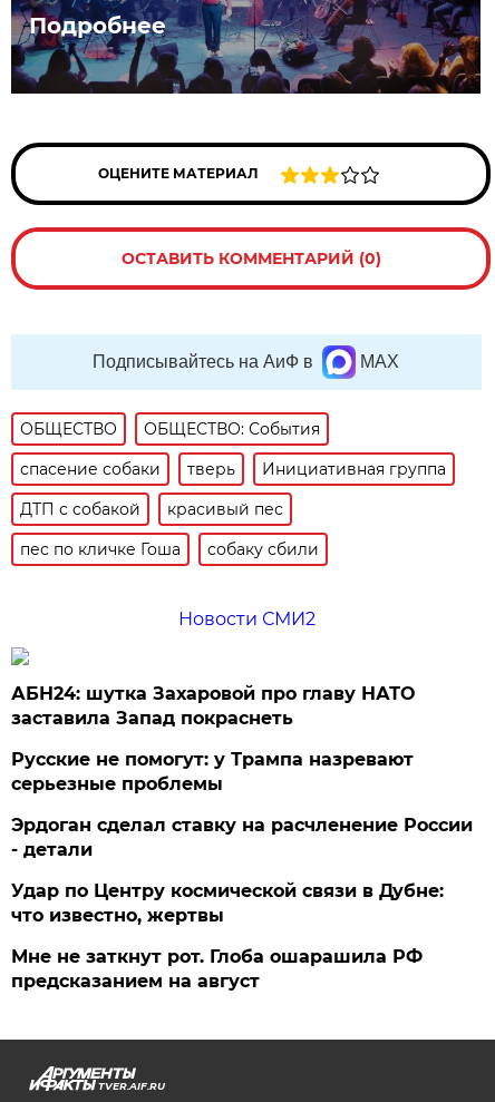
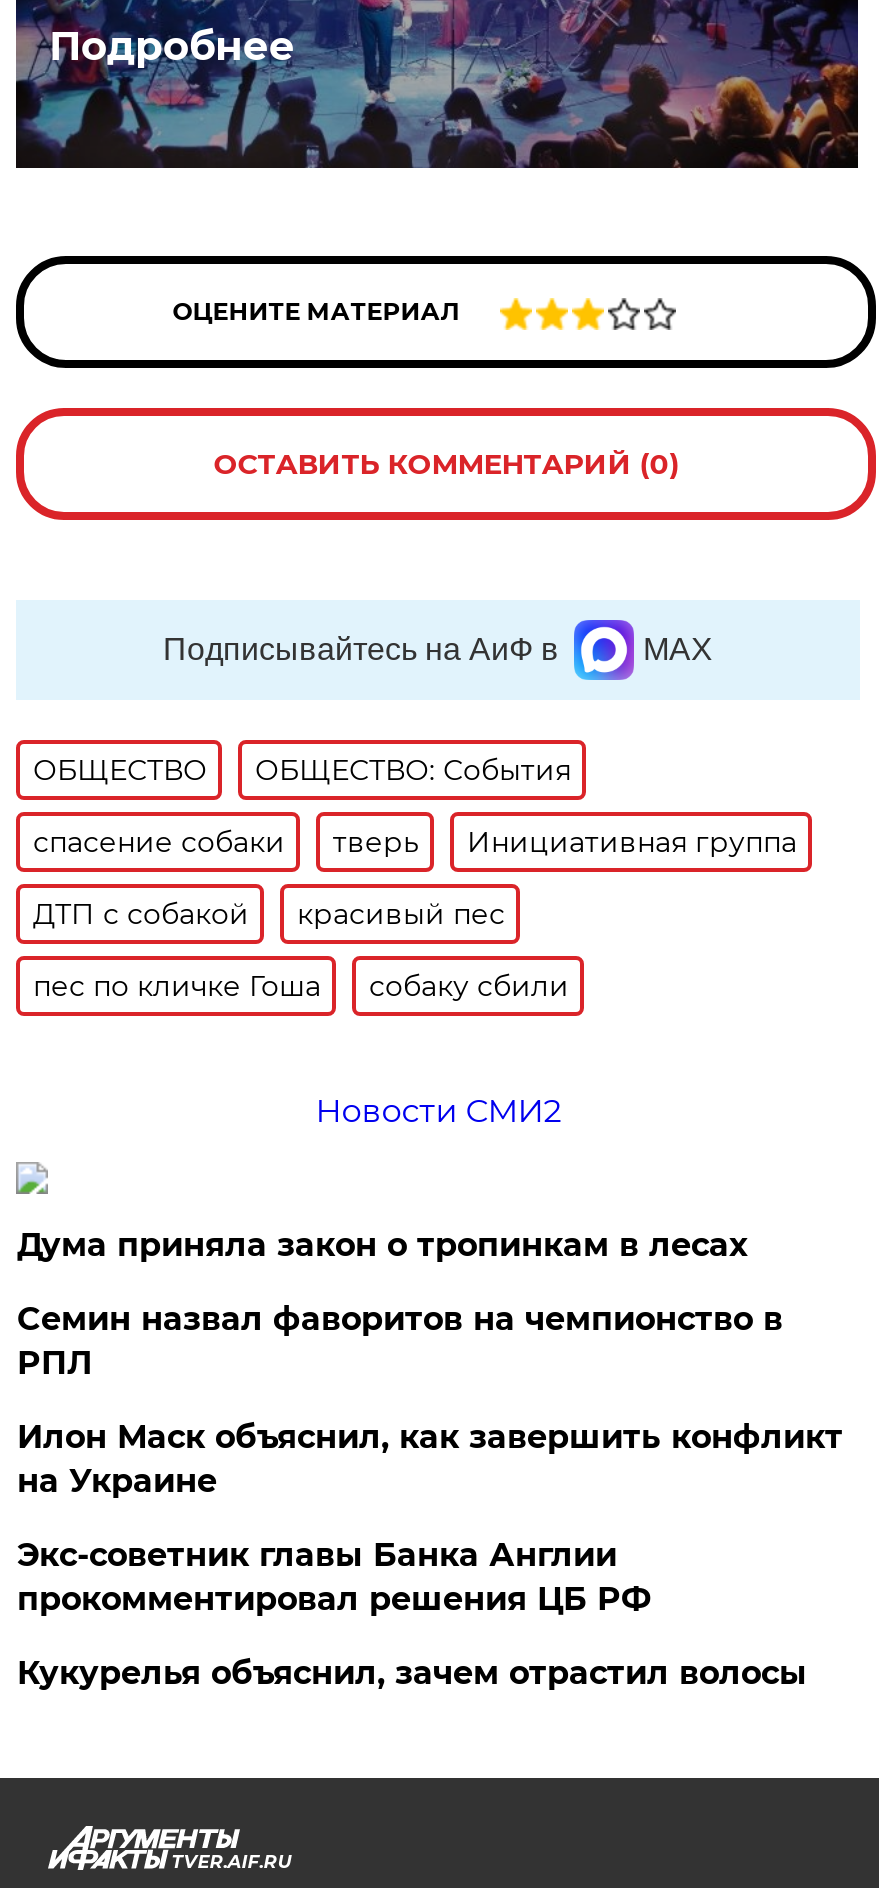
- АБН24: шутка Захаровой про главу НАТО
- заставила Запад покраснеть
+ Дума приняла закон о тропинкам в лесах

- Русские не помогут: у Трампа назревают
- серьезные проблемы
+ Семин назвал фаворитов на чемпионство в
+ РПЛ

- Эрдоган сделал ставку на расчленение России
- - детали
+ Илон Маск объяснил, как завершить конфликт
+ на Украине

- Удар по Центру космической связи в Дубне:
- что известно, жертвы
+ Экс-советник главы Банка Англии
+ прокомментировал решения ЦБ РФ

- Мне не заткнут рот. Глоба ошарашила РФ
- предсказанием на август
+ Кукурелья объяснил, зачем отрастил волосы
